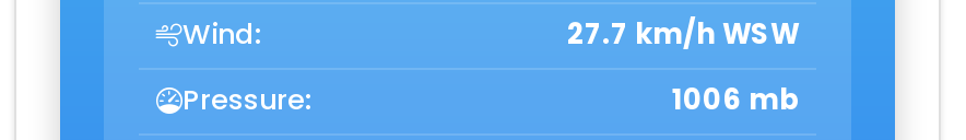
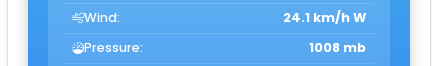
- 27.7 km/h WSW
+ 24.1 km/h W

- 1006 mb
+ 1008 mb
